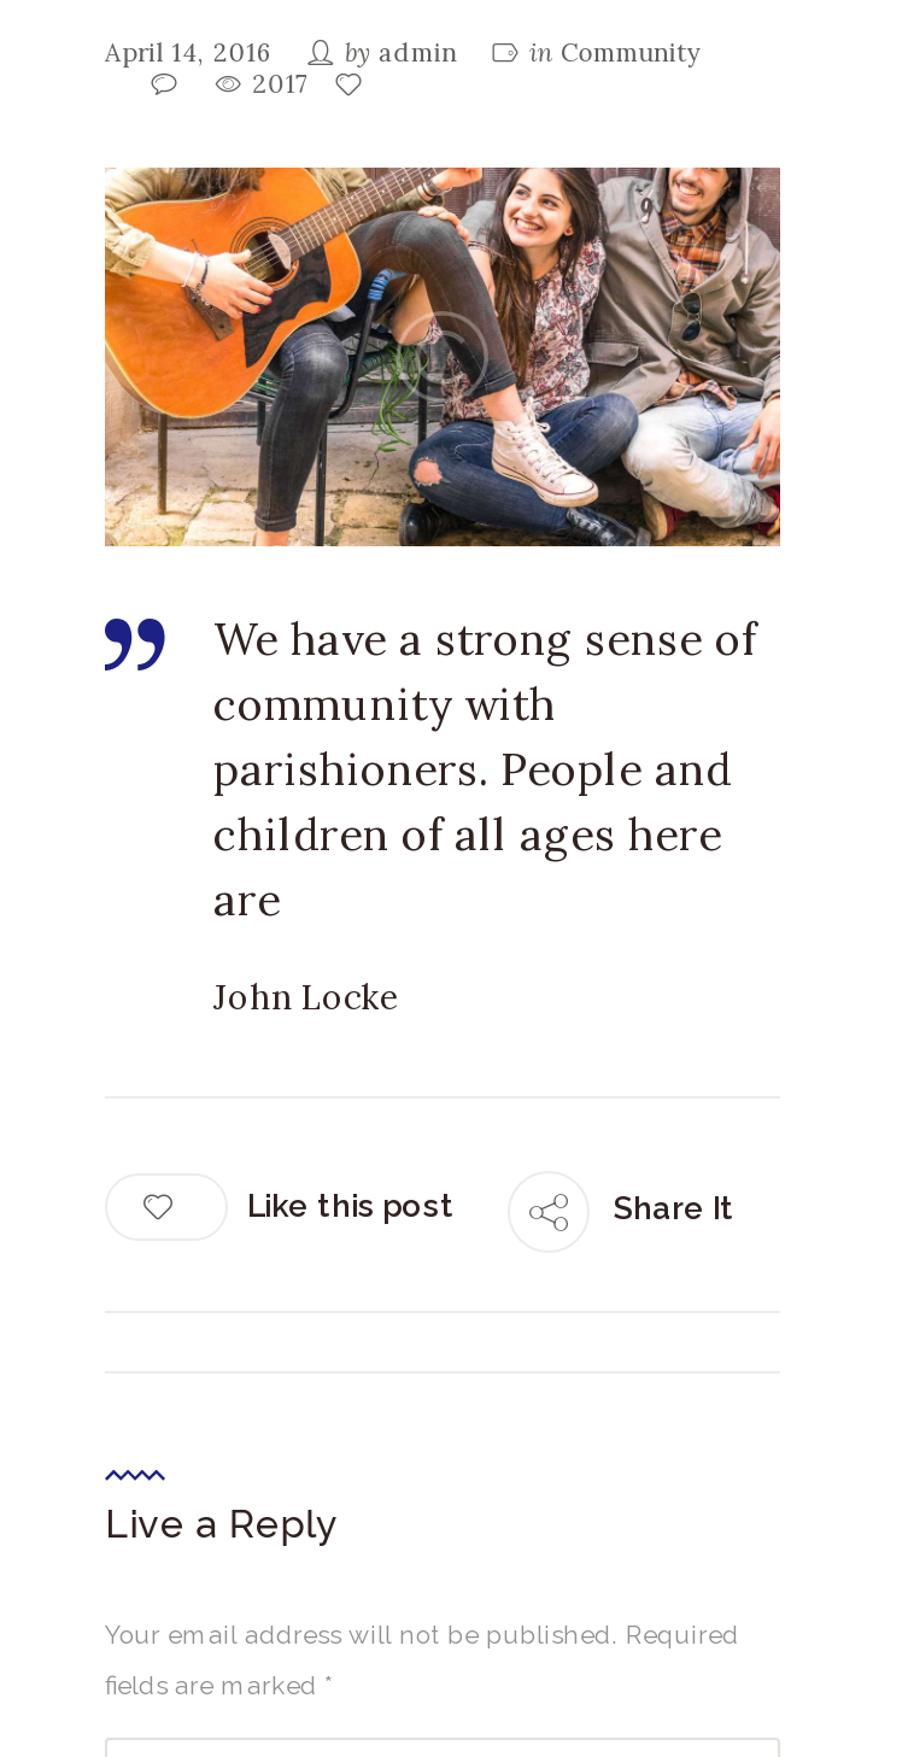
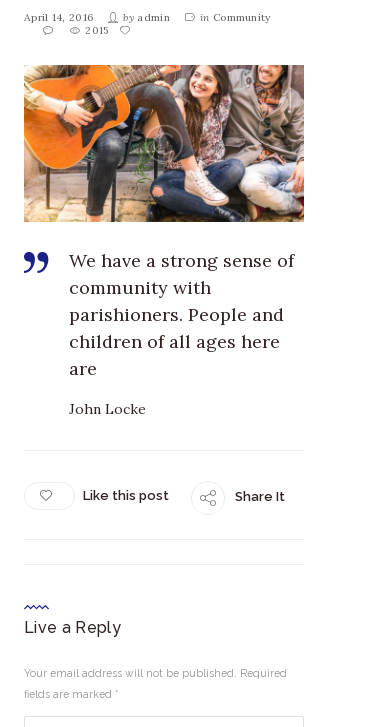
- 2017
+ 2015
